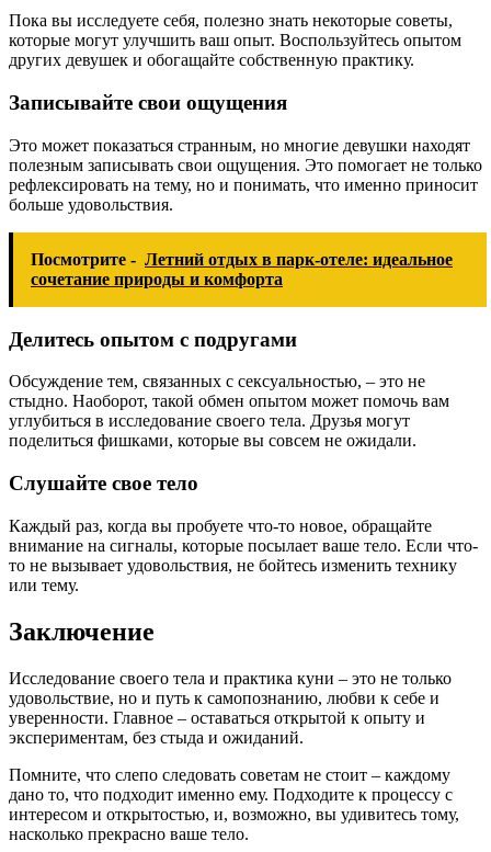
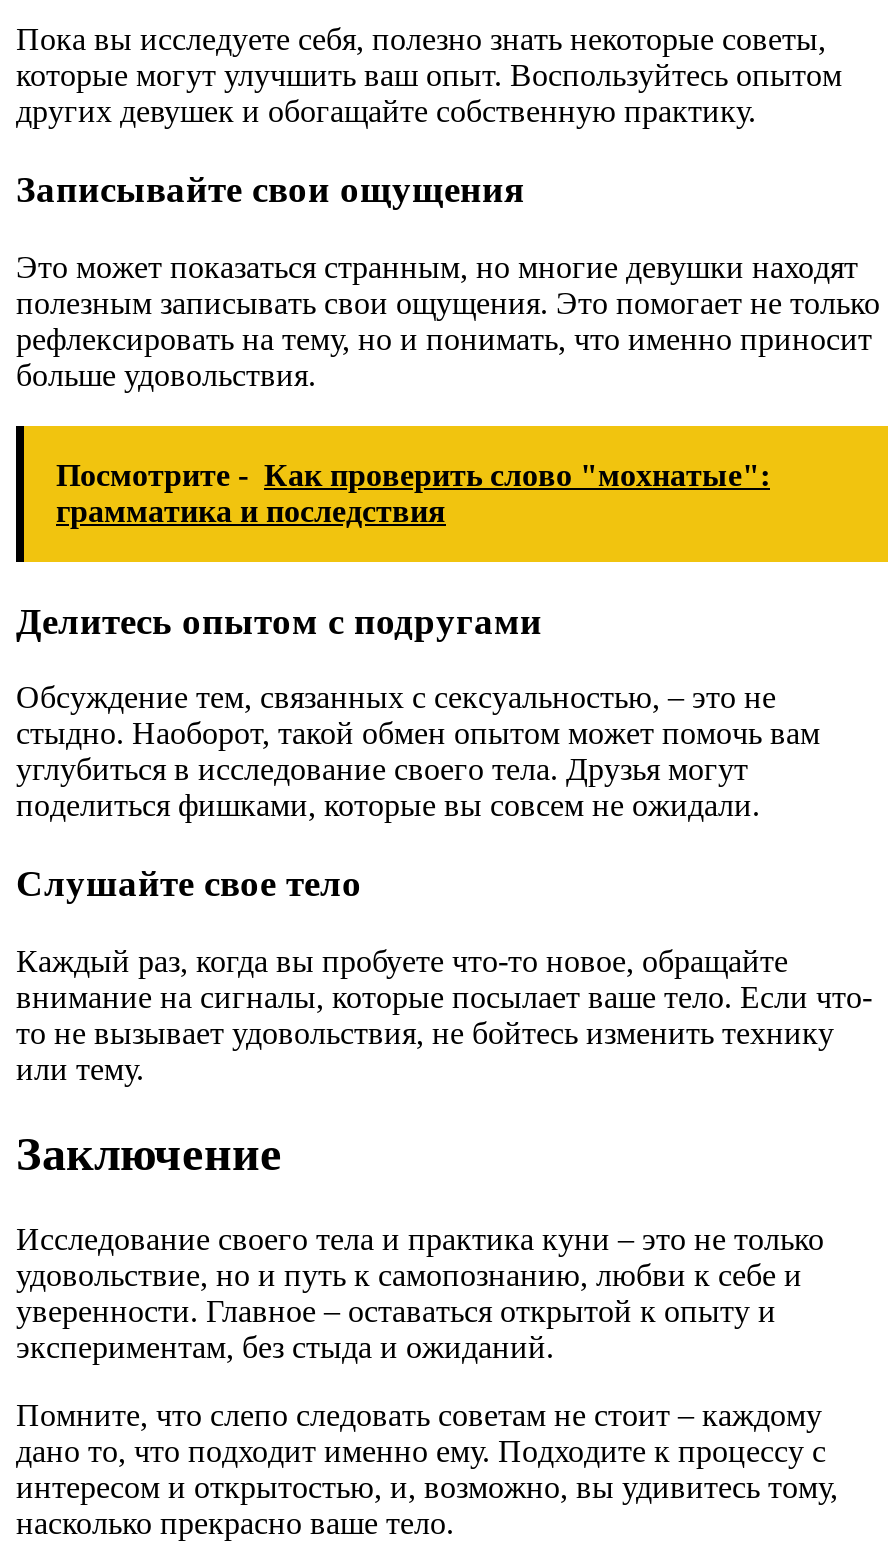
- Посмотрите - Летний отдых в парк-отеле: идеальное
- сочетание природы и комфорта
+ Посмотрите - Как проверить слово "мохнатые":
+ грамматика и последствия
